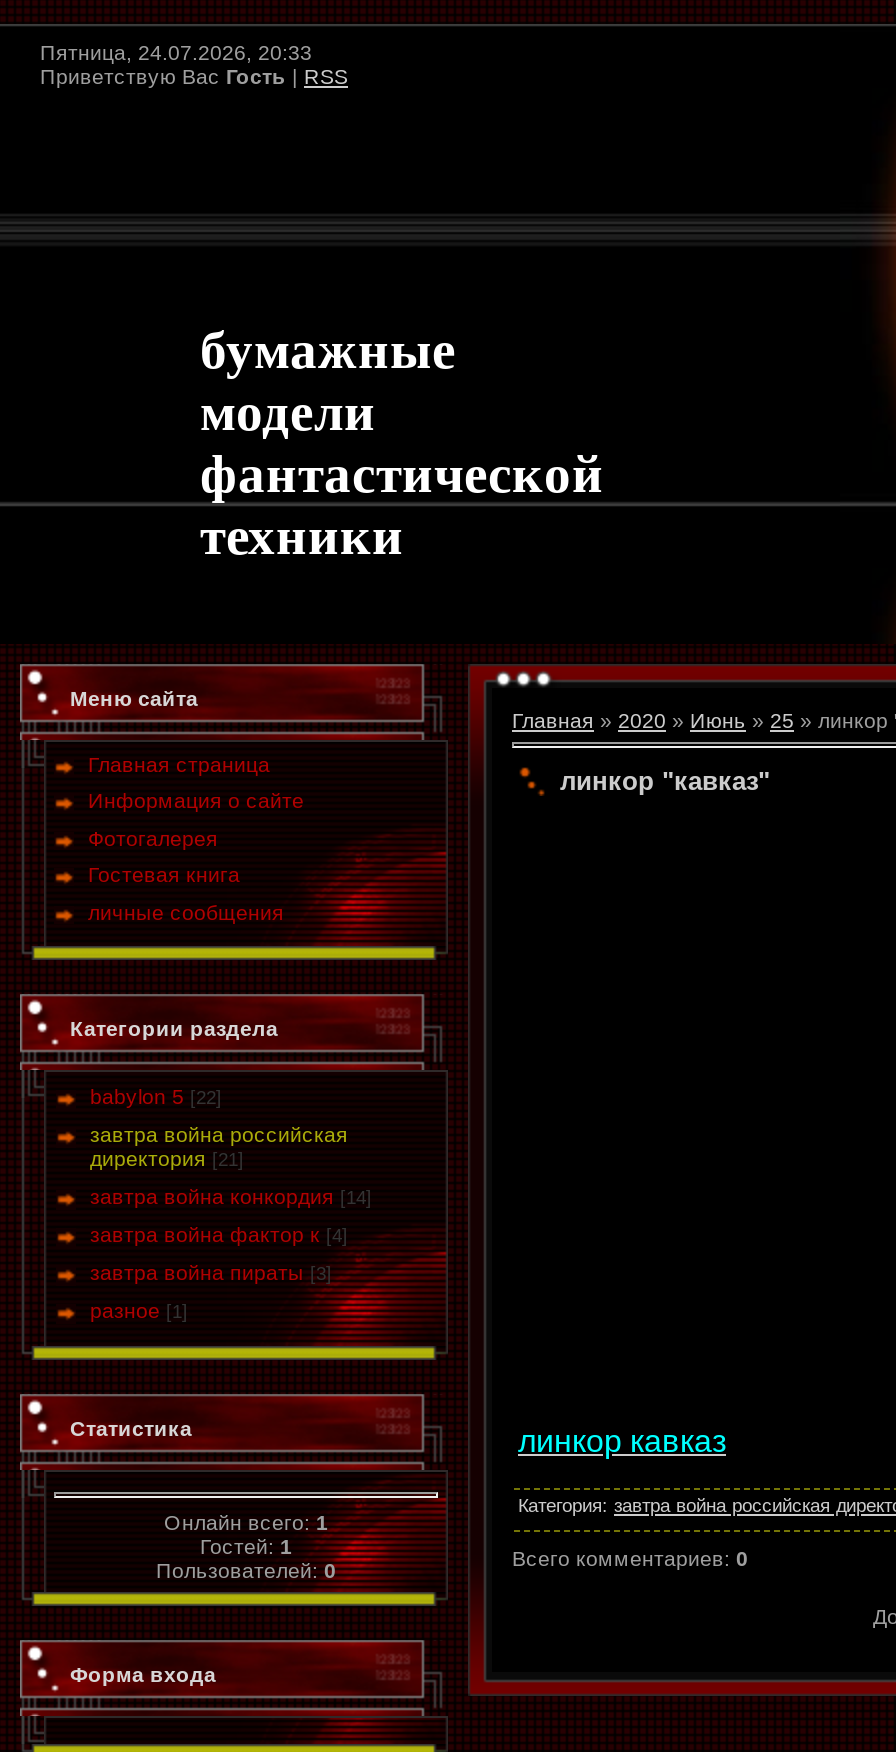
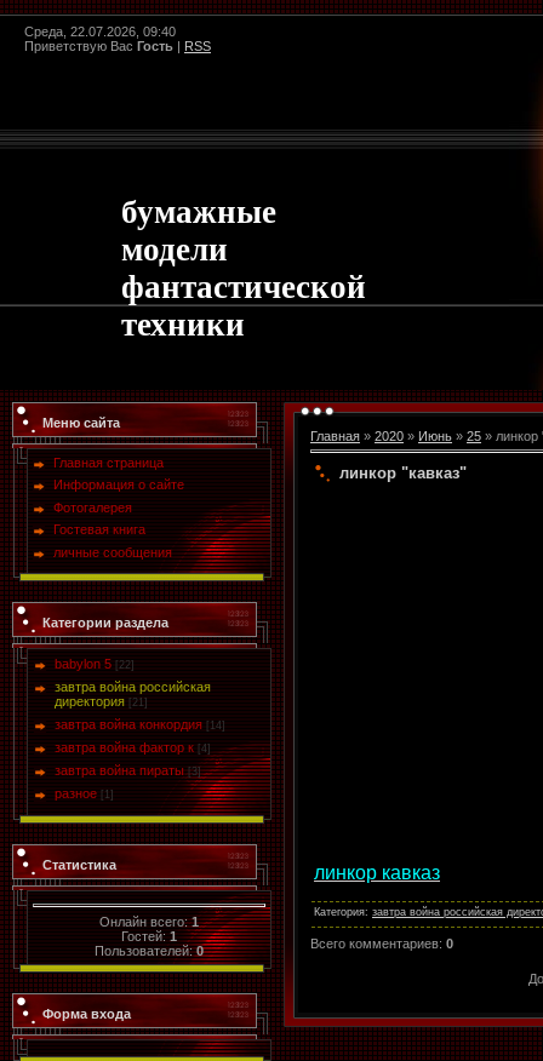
- Пятница, 24.07.2026, 20:33
+ Среда, 22.07.2026, 09:40
